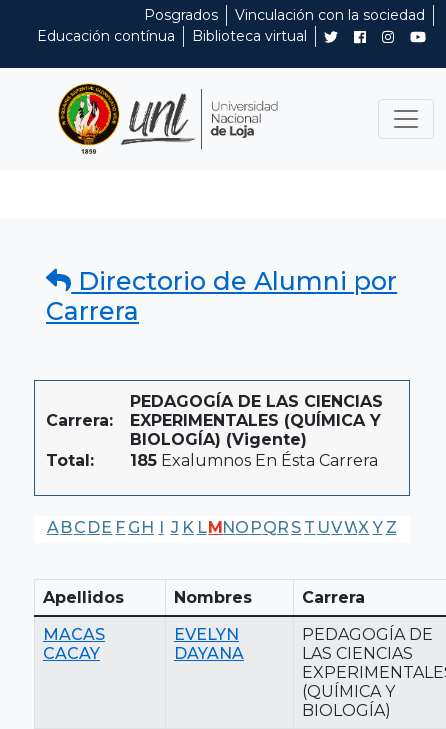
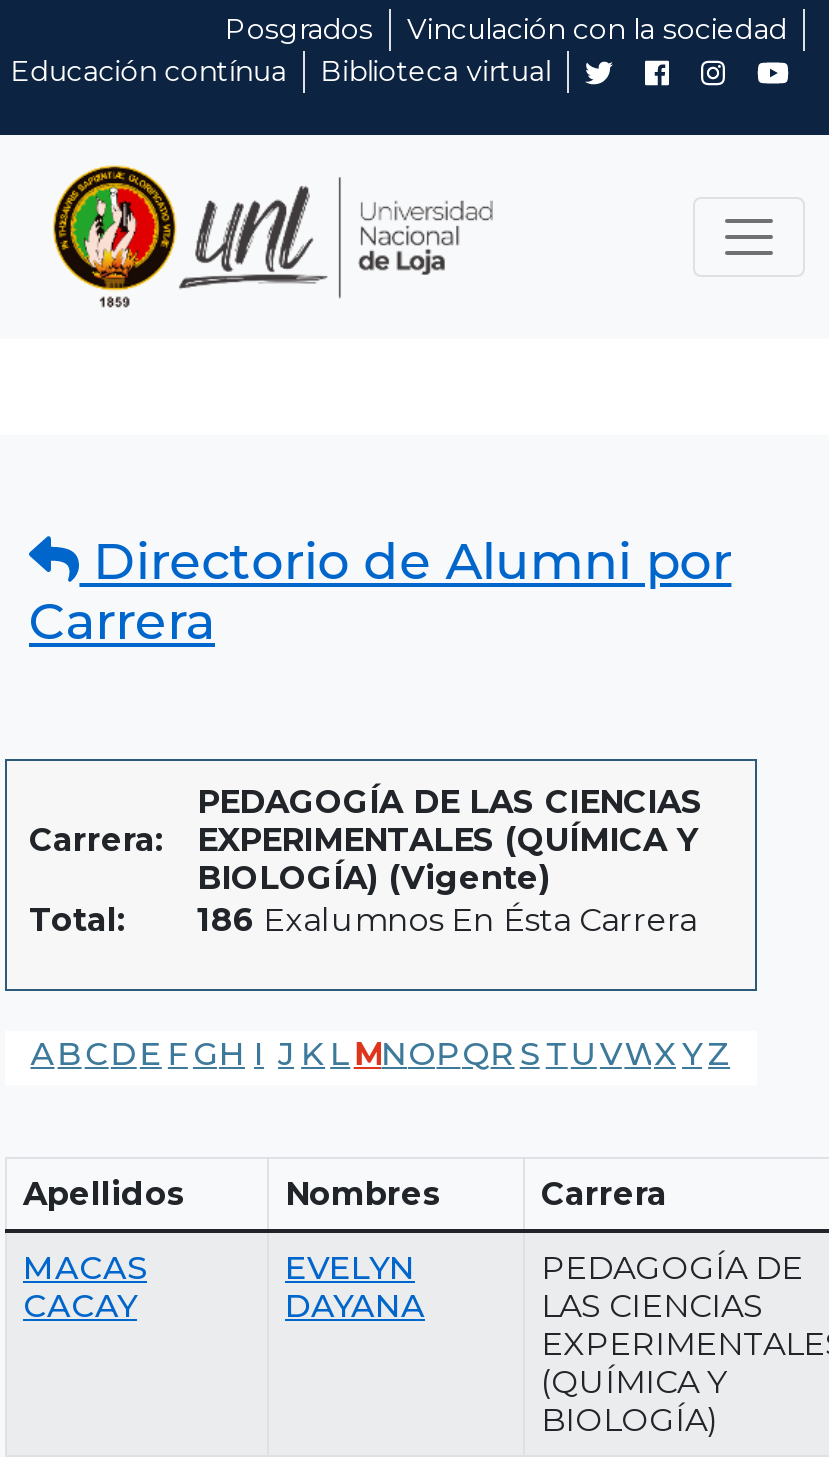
- 185 Exalumnos En Ésta Carrera
+ 186 Exalumnos En Ésta Carrera
